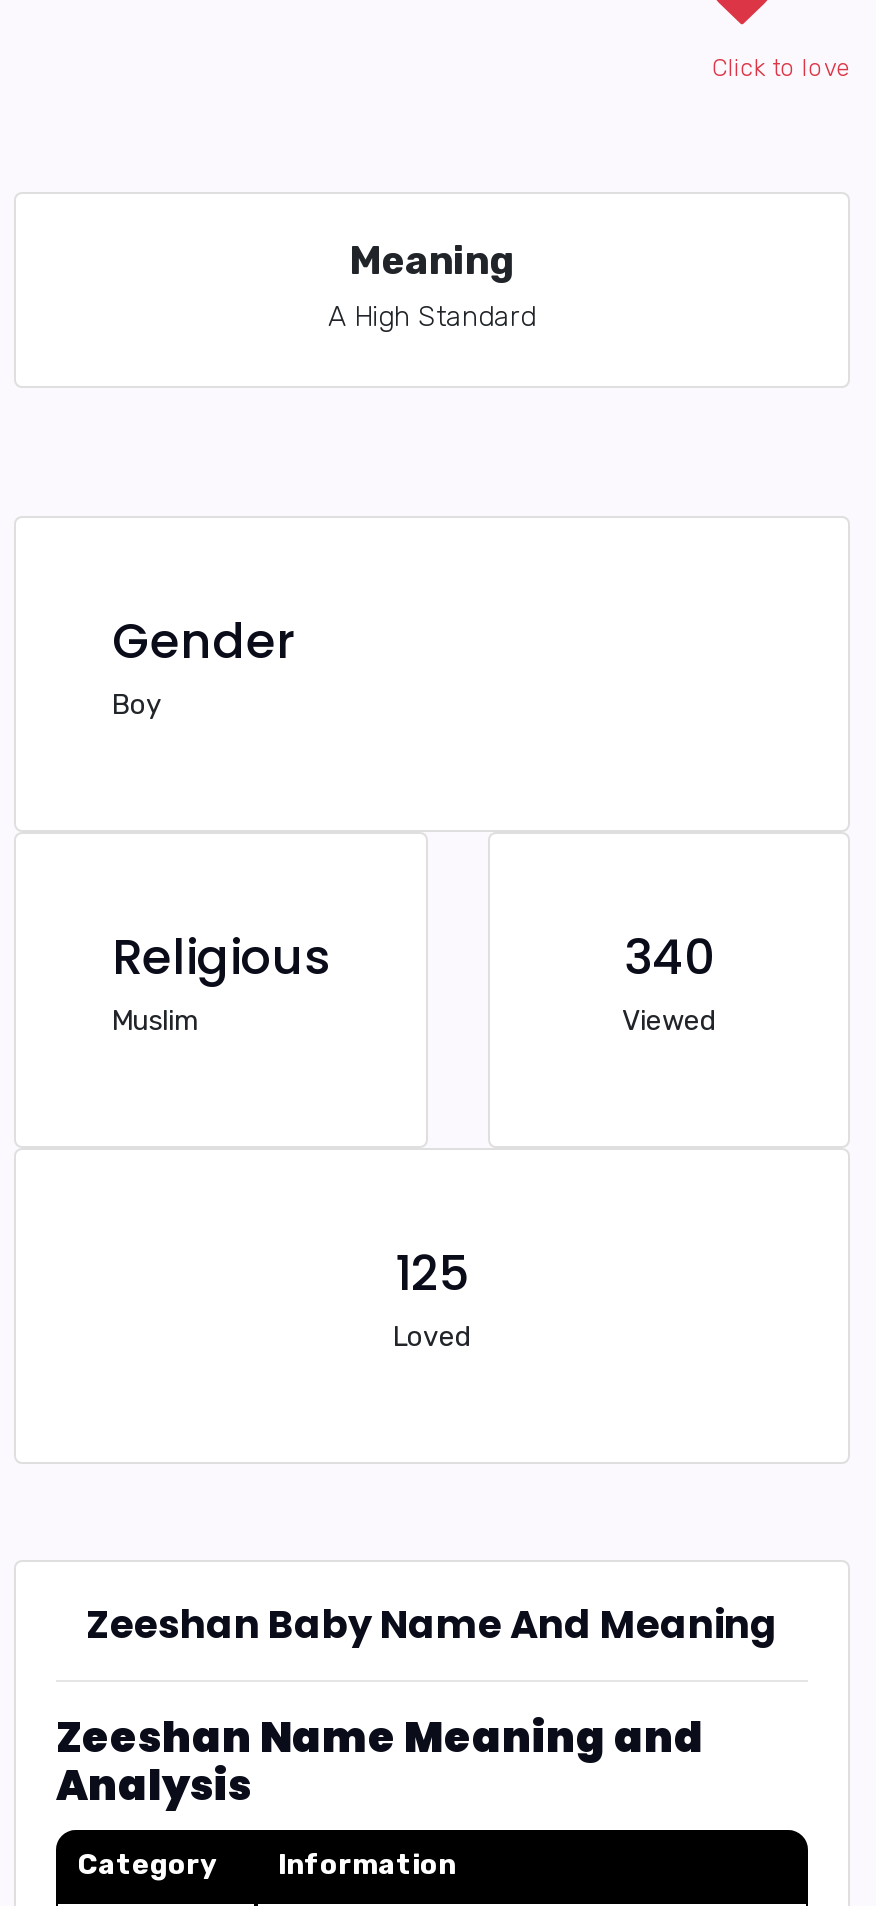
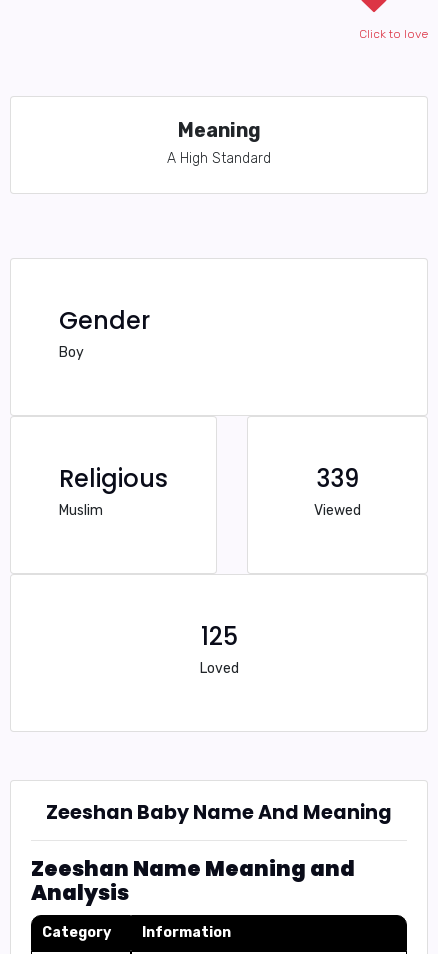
- 340
+ 339
